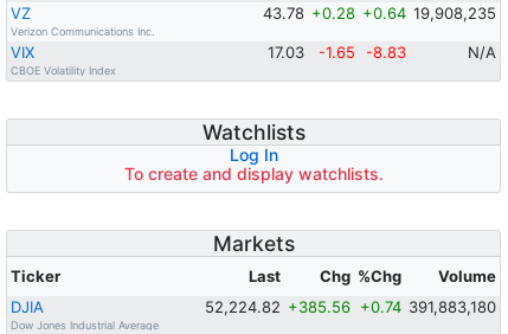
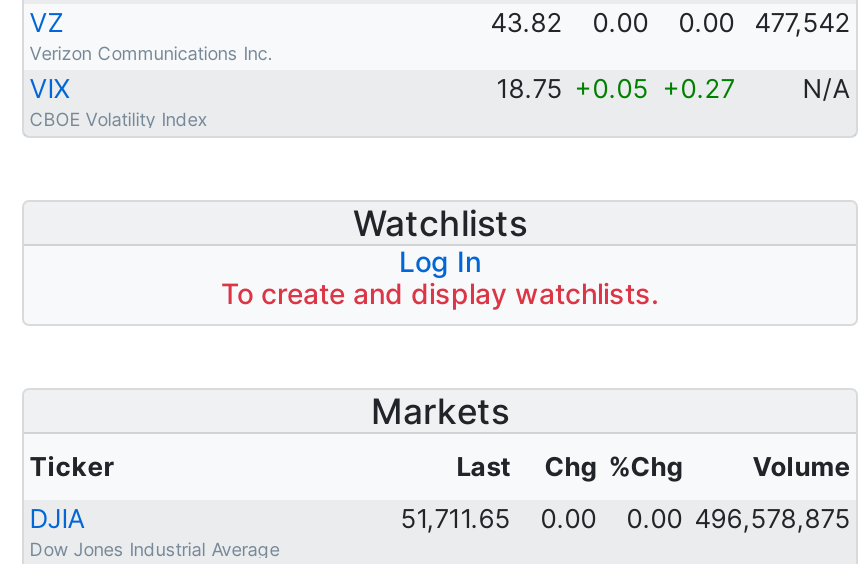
- 43.78 +0.28 +0.64 19,908,235
+ 43.82
+ 0.00
+ 0.00
+ 477,542

- 17.03
- -1.65 -8.83
+ 18.75 +0.05 +0.27

- 52,224.82 +385.56 +0.74 391,883,180
+ 51,711.65
+ 0.00
+ 0.00 496,578,875
